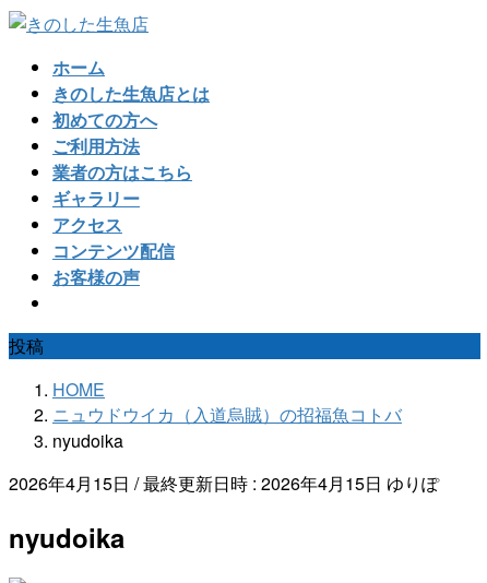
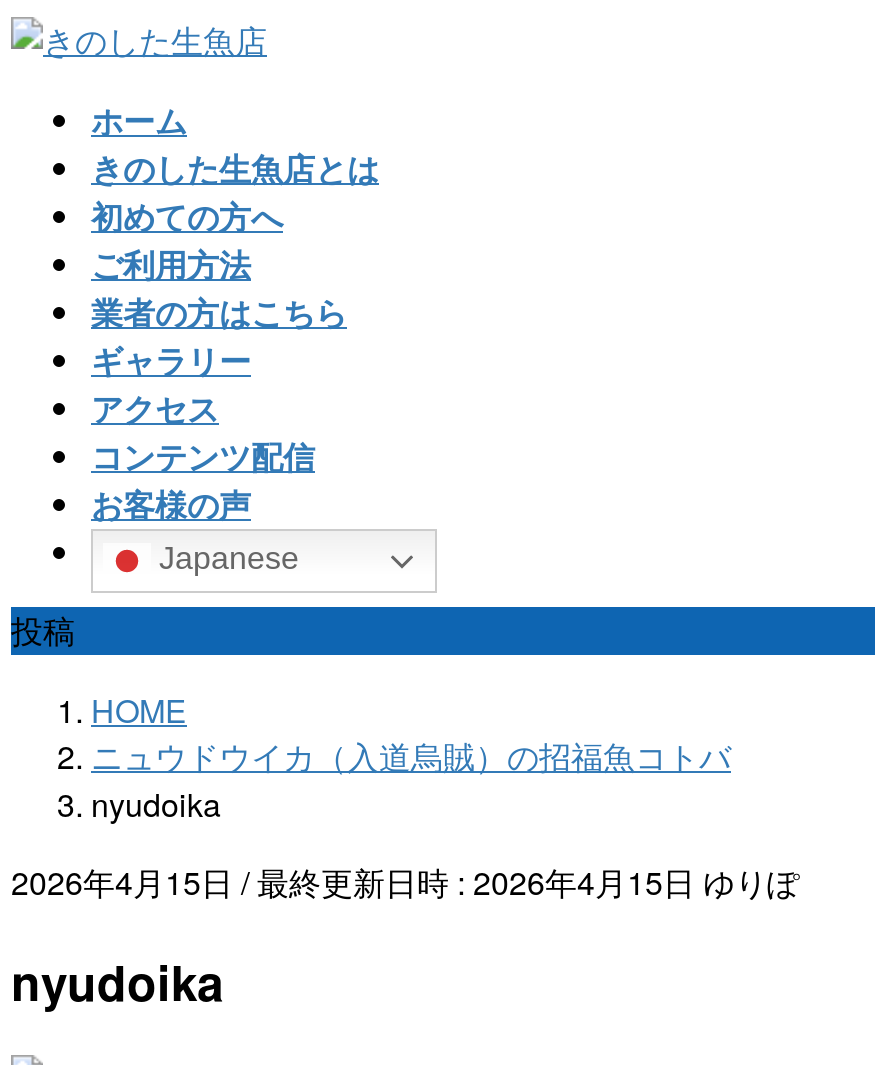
+ Japanese
